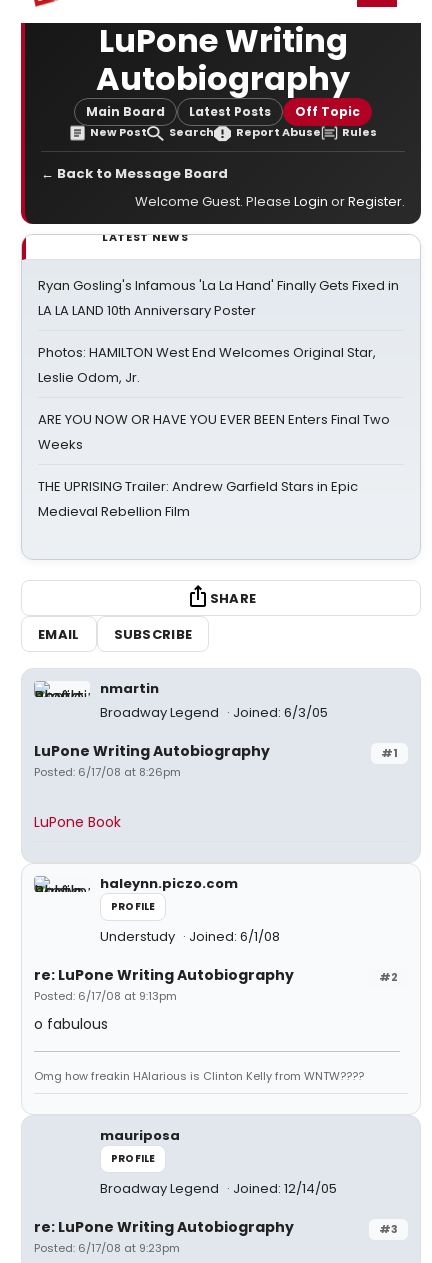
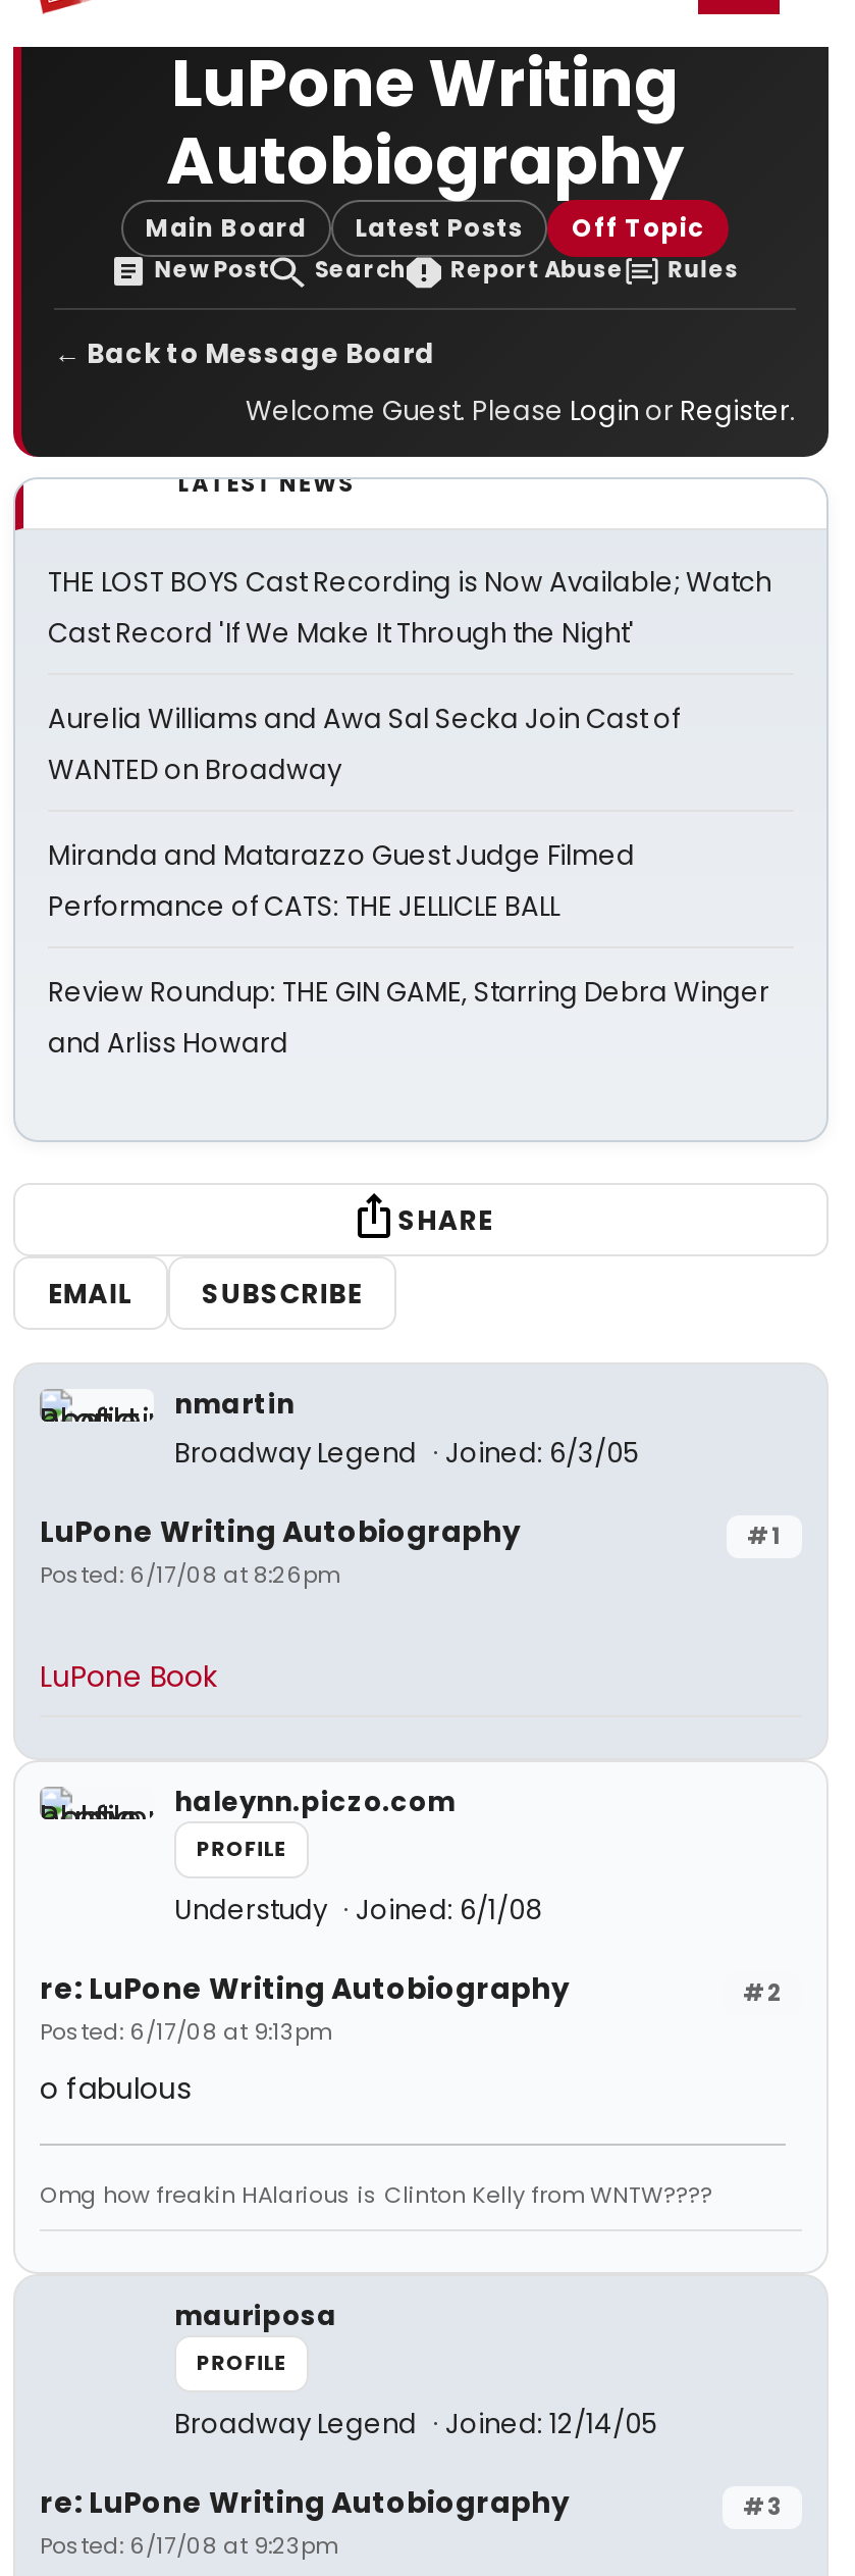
- Ryan Gosling's Infamous 'La La Hand' Finally Gets Fixed in
- LA LA LAND 10th Anniversary Poster
+ THE LOST BOYS Cast Recording is Now Available; Watch
+ Cast Record 'If We Make It Through the Night'

- Photos: HAMILTON West End Welcomes Original Star,
- Leslie Odom, Jr.
+ Aurelia Williams and Awa Sal Secka Join Cast of
+ WANTED on Broadway

- ARE YOU NOW OR HAVE YOU EVER BEEN Enters Final Two
- Weeks
+ Miranda and Matarazzo Guest Judge Filmed
+ Performance of CATS: THE JELLICLE BALL

- THE UPRISING Trailer: Andrew Garfield Stars in Epic
- Medieval Rebellion Film
+ Review Roundup: THE GIN GAME, Starring Debra Winger
+ and Arliss Howard
